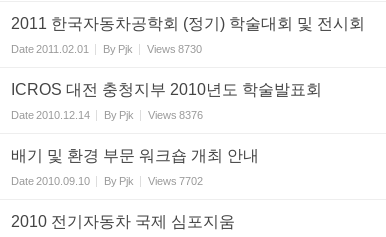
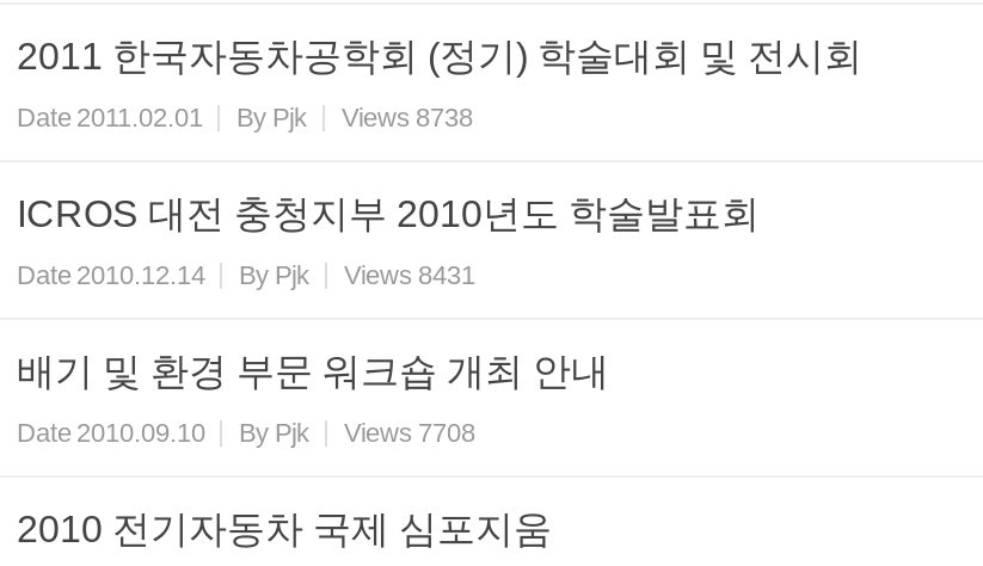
- Date 2011.02.01 By Pjk Views 8730
+ Date 2011.02.01 By Pjk Views 8738

- Date 2010.12.14 By Pjk Views 8376
+ Date 2010.12.14 By Pjk Views 8431

- Date 2010.09.10 By Pjk Views 7702
+ Date 2010.09.10 By Pjk Views 7708
